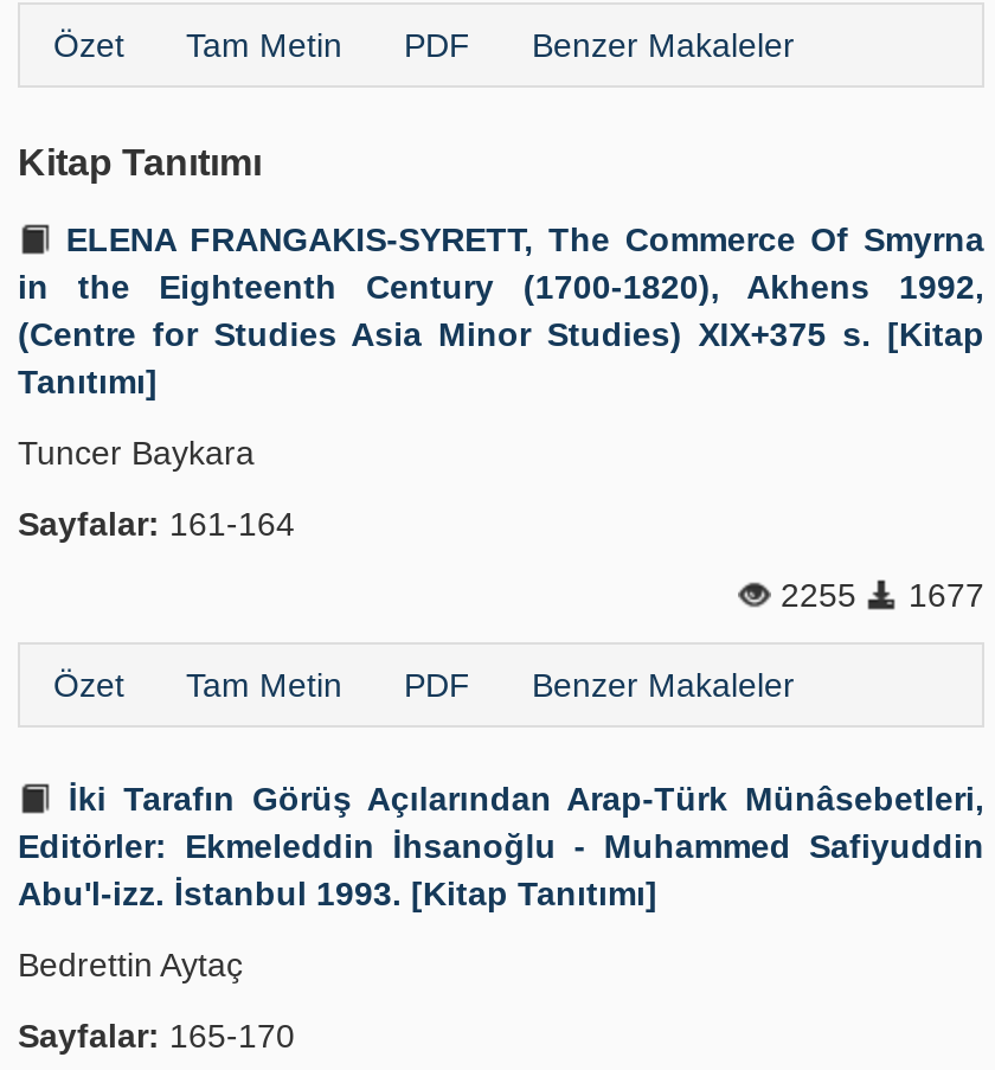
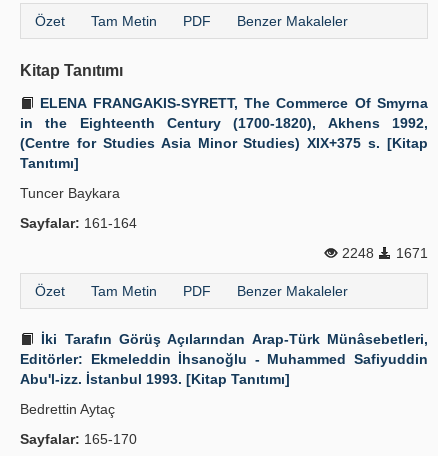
- 2255
+ 2248

- 1677
+ 1671
